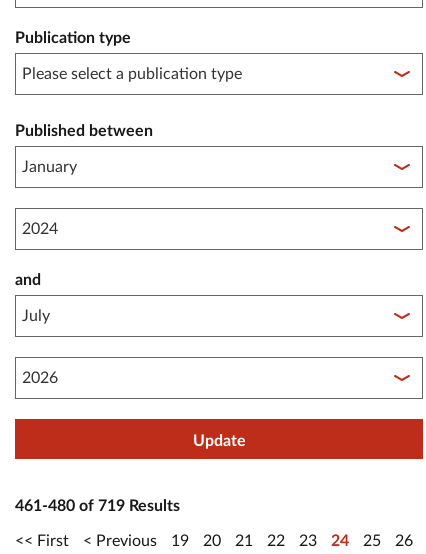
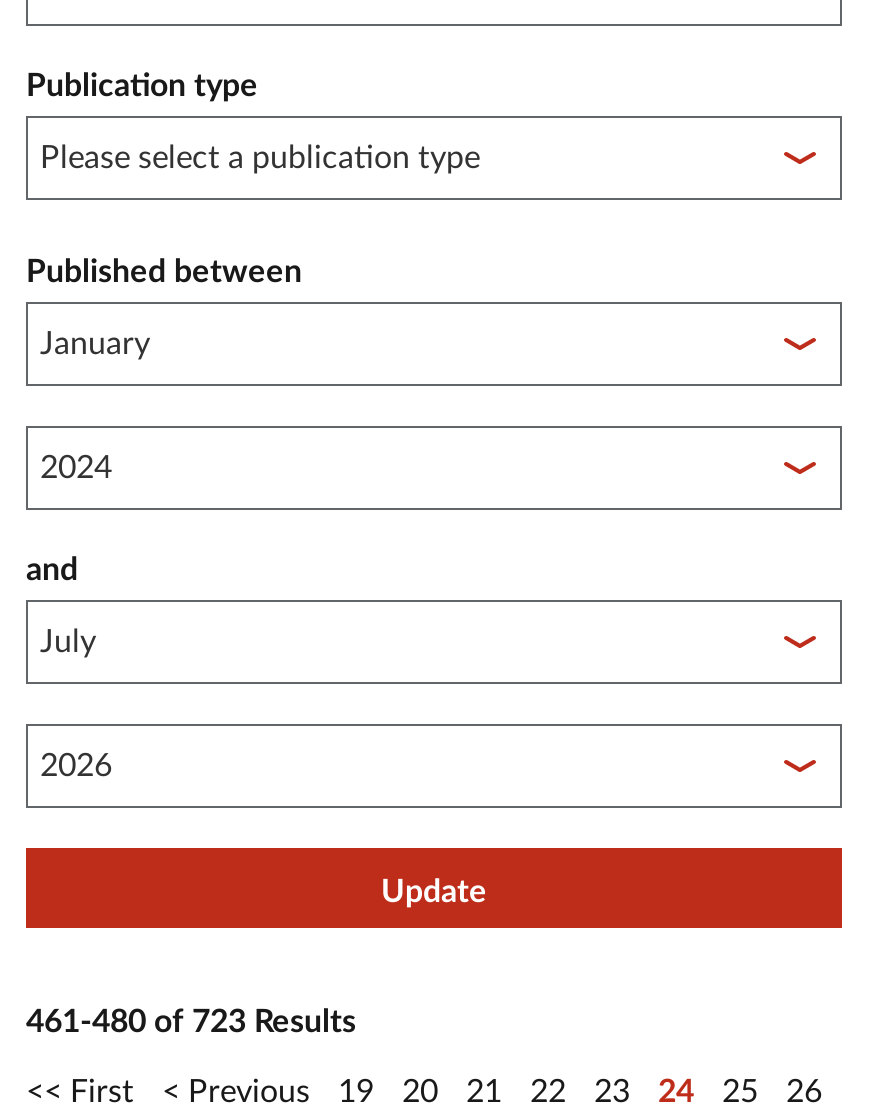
- 461-480 of 719 Results
+ 461-480 of 723 Results
